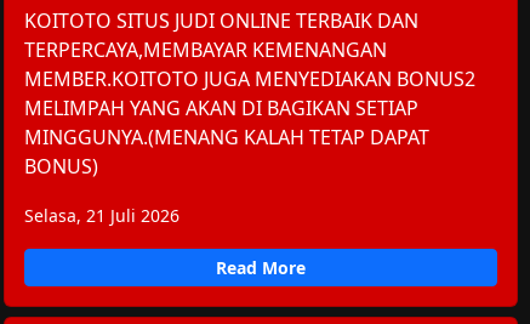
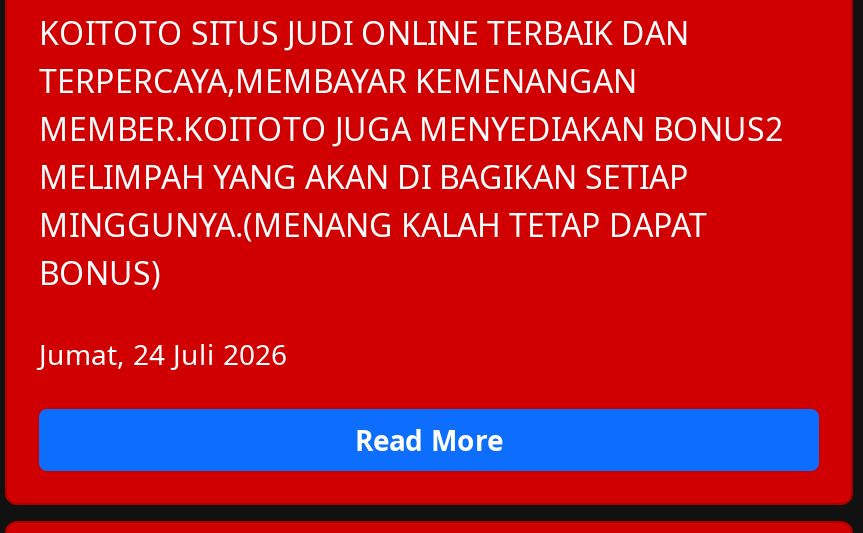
- Selasa, 21 Juli 2026
+ Jumat, 24 Juli 2026
